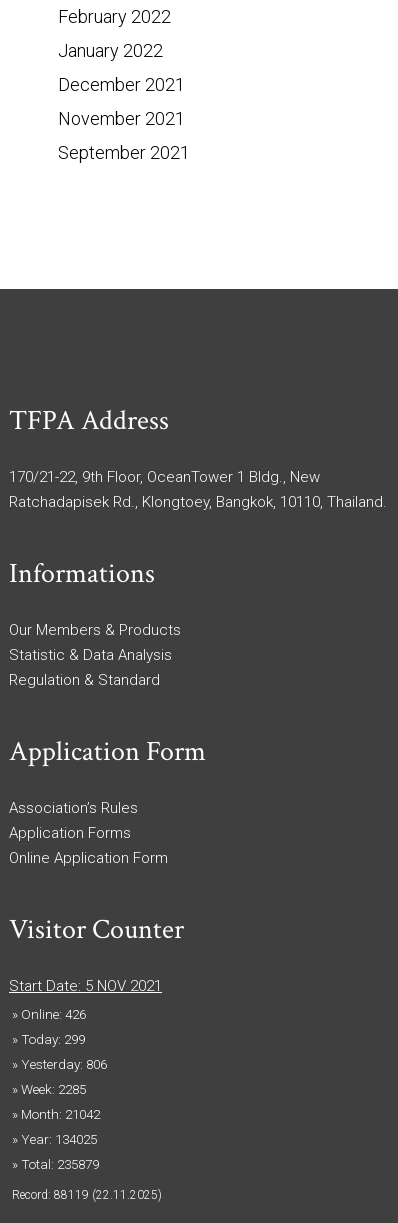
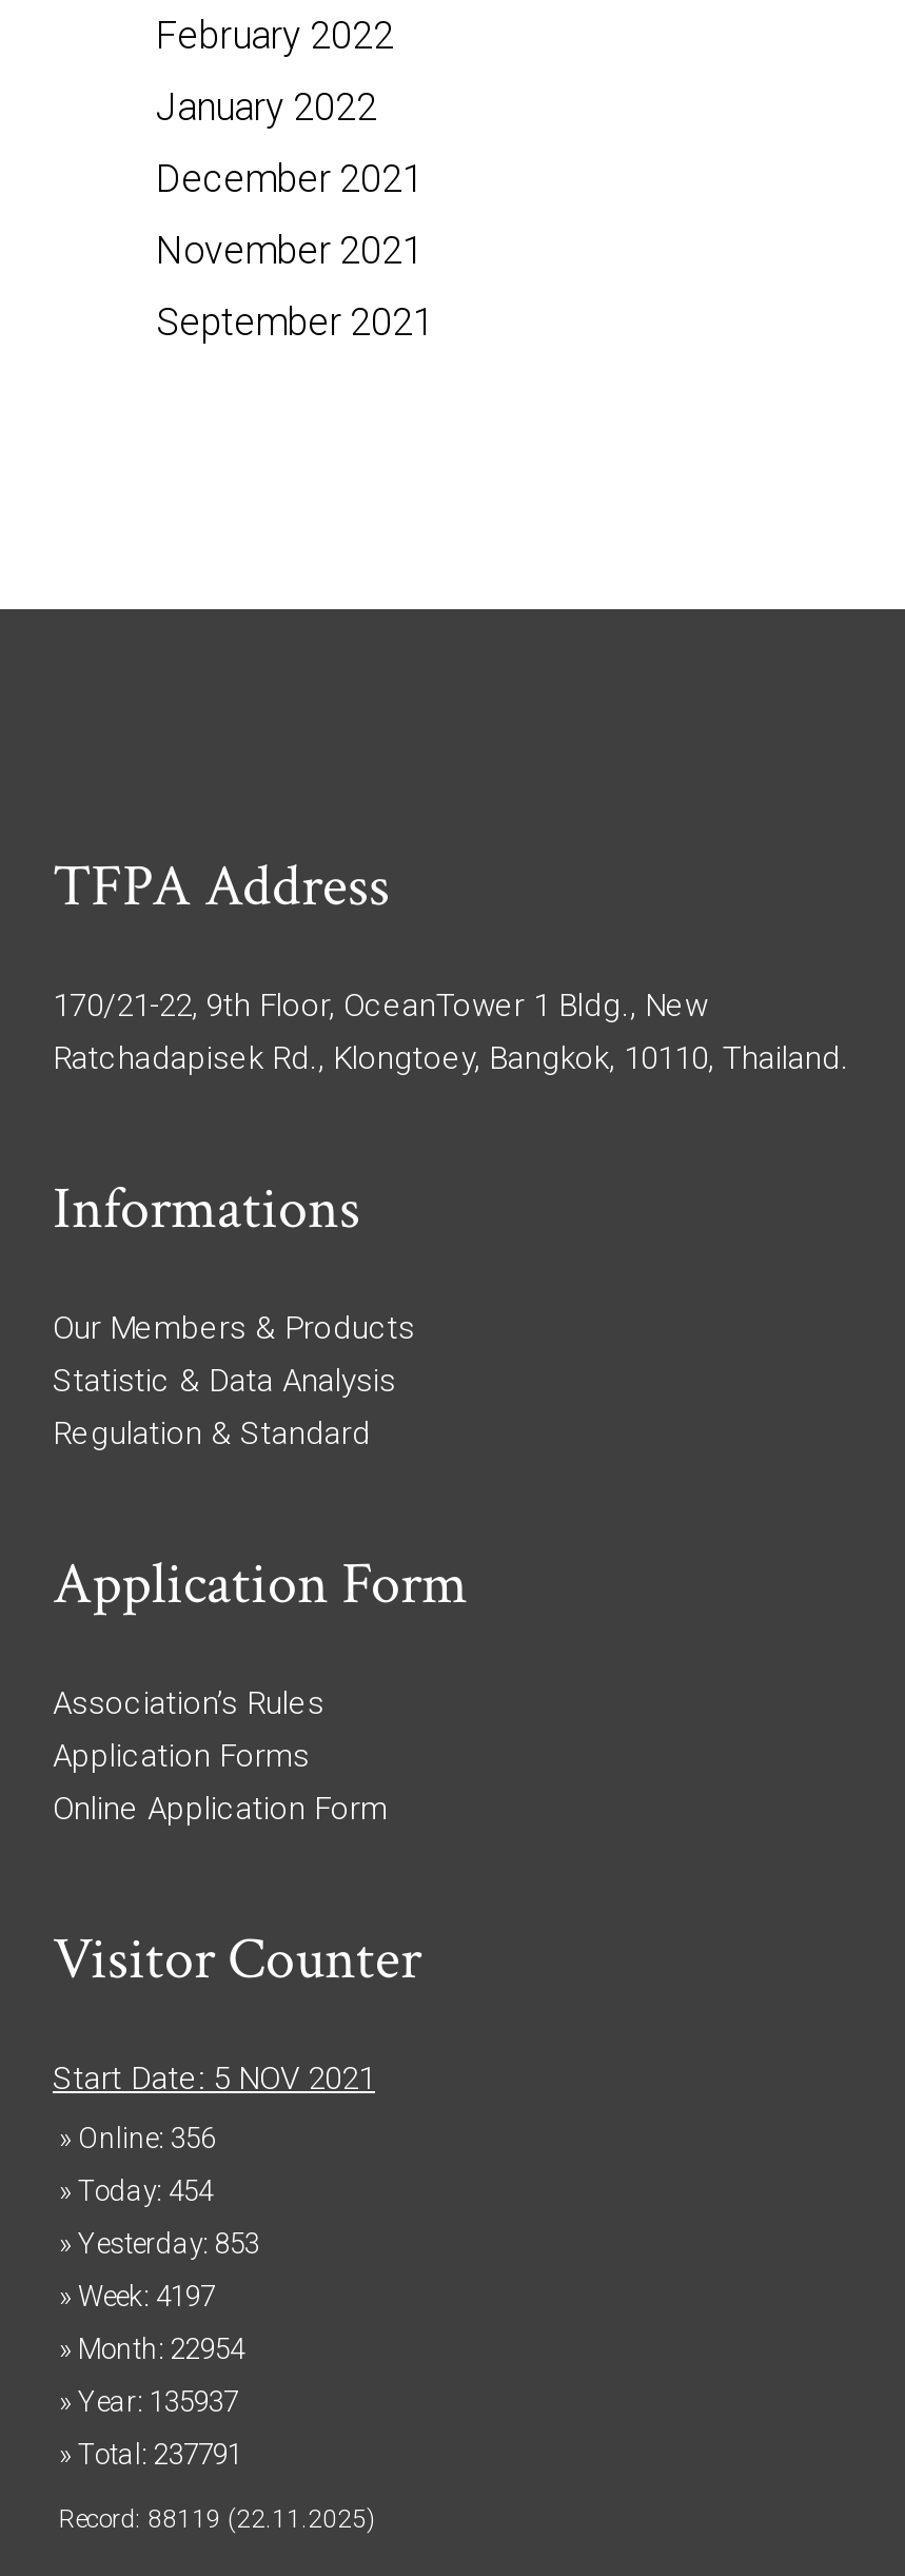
- » Online: 426
+ » Online: 356

- » Today: 299
+ » Today: 454

- » Yesterday: 806
+ » Yesterday: 853

- » Week: 2285
+ » Week: 4197

- » Month: 21042
+ » Month: 22954

- » Year: 134025
+ » Year: 135937

- » Total: 235879
+ » Total: 237791
